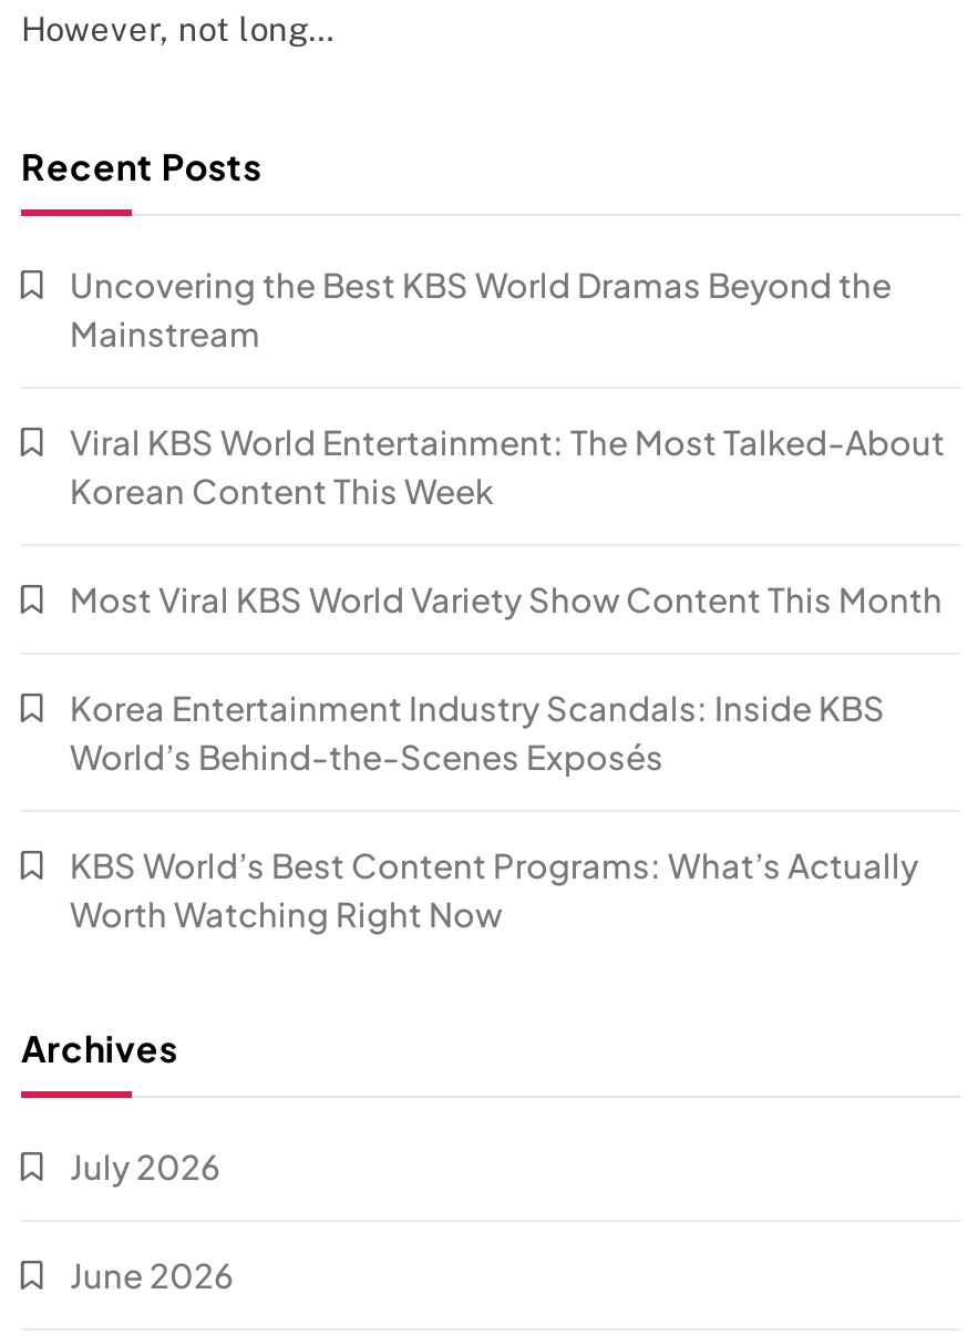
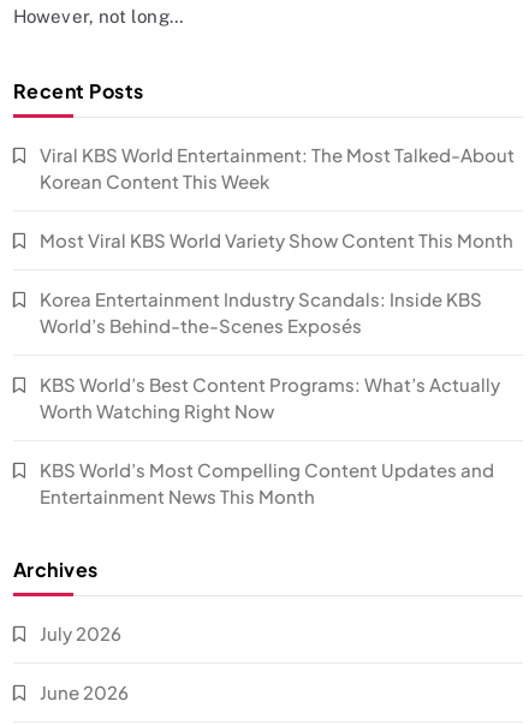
- Uncovering the Best KBS World Dramas Beyond the
- Mainstream

moved up: Viral KBS World Entertainment: The Most Talked-About | Korean Content This Week | Most Viral KBS World Variety Show Content This Month | Korea Entertainment Industry Scandals: Inside KBS | World’s Behind-the-Scenes Exposés | KBS World’s Best Content Programs: What’s Actually | Worth Watching Right Now

+ KBS World’s Most Compelling Content Updates and
+ Entertainment News This Month
